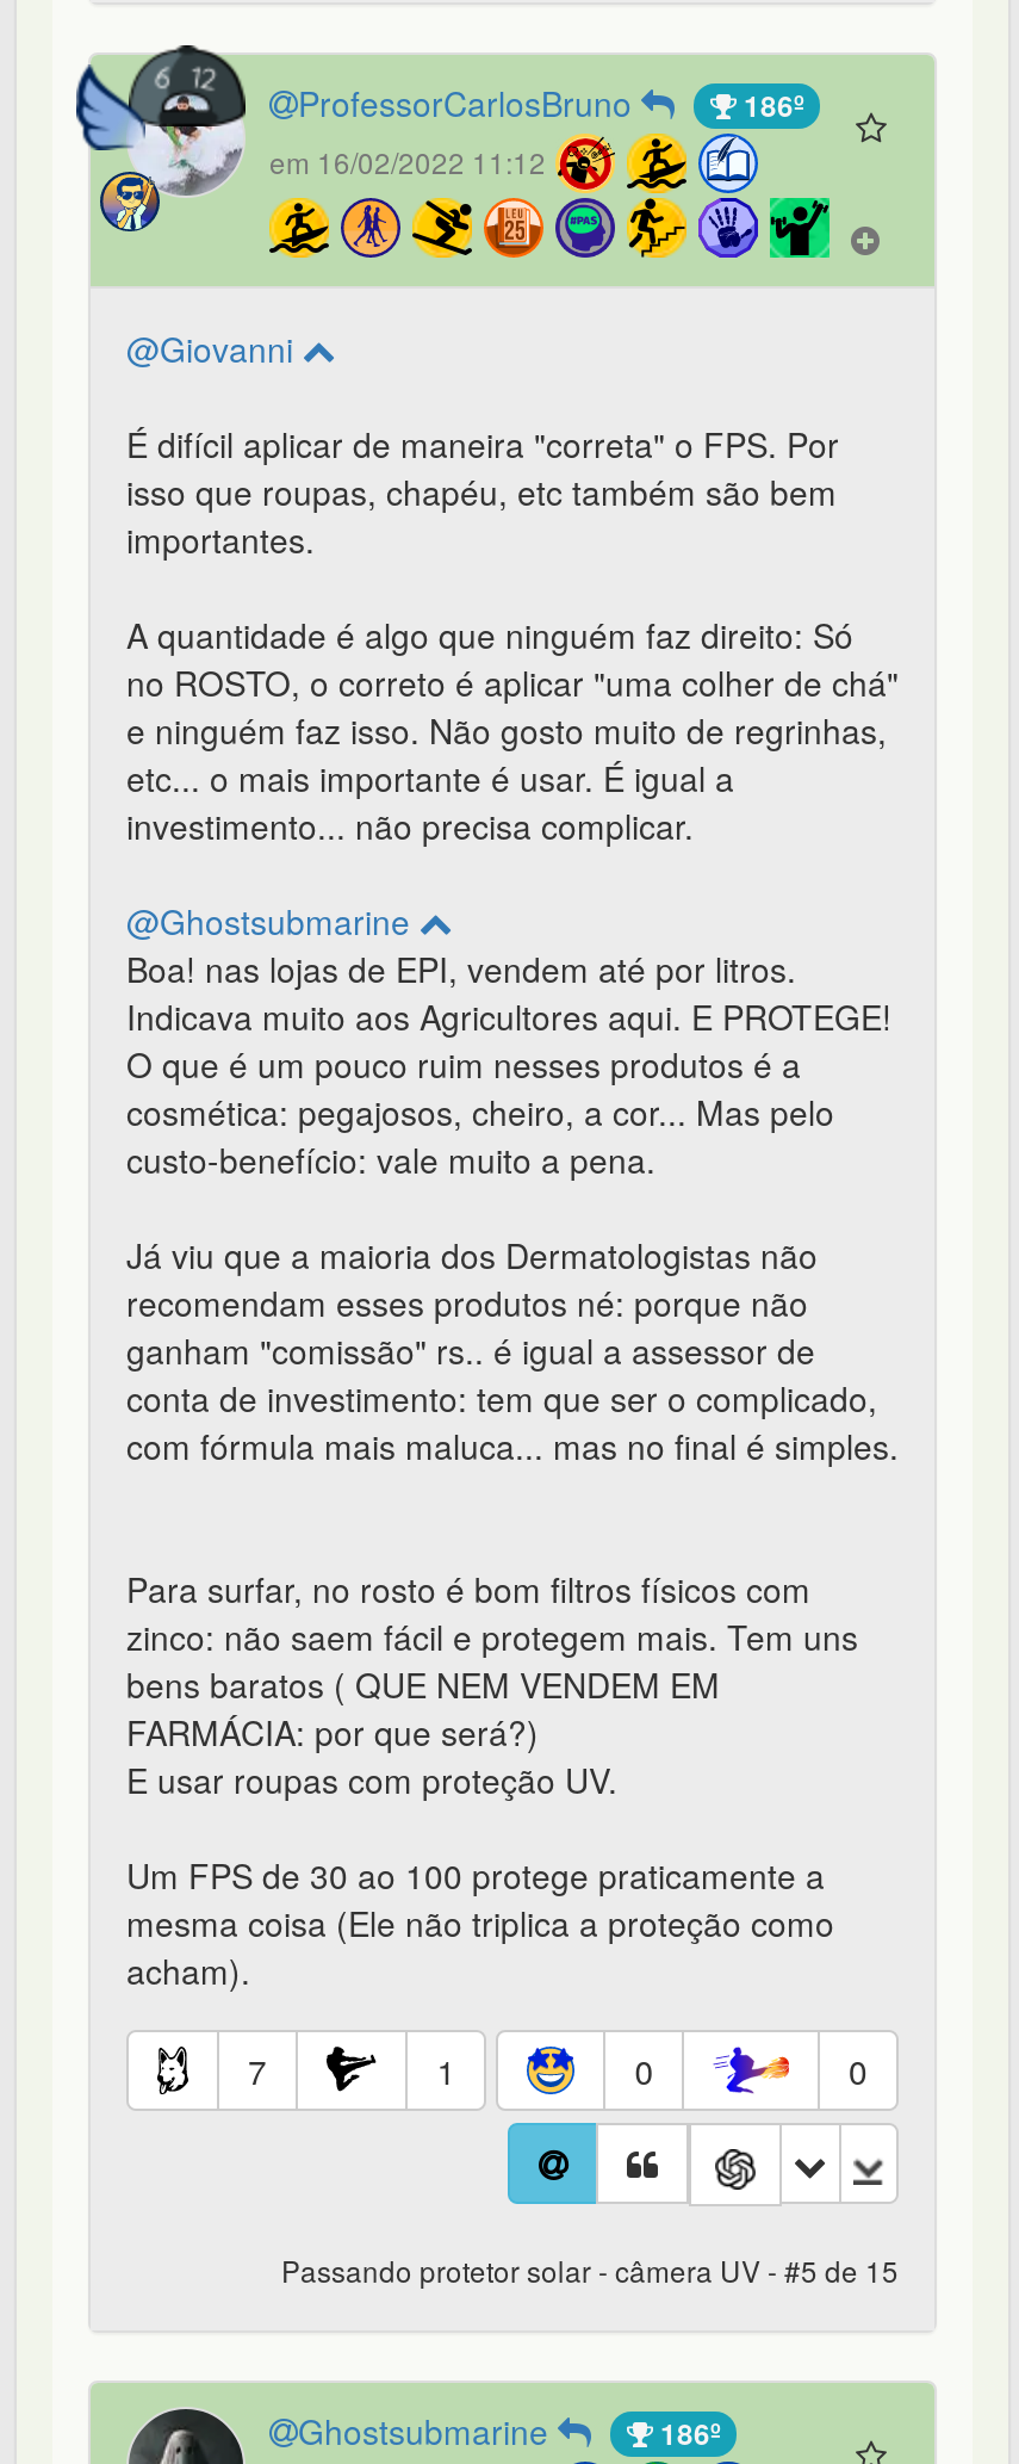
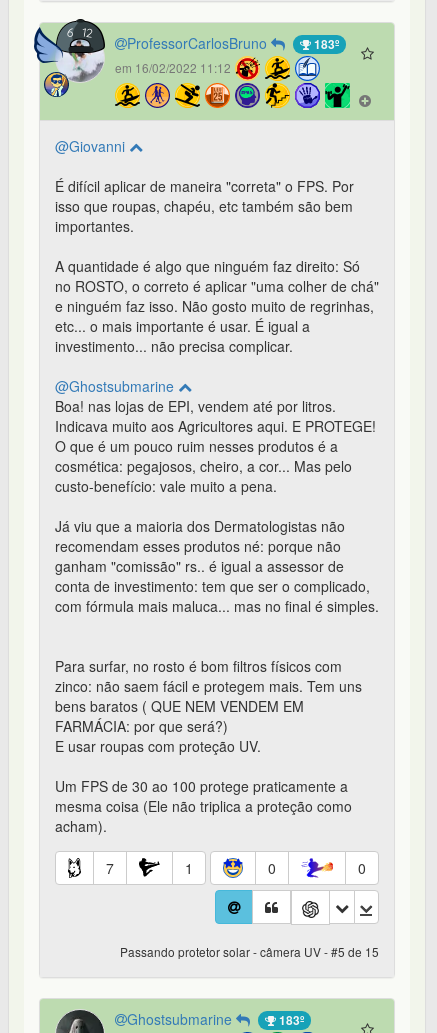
- 186º
+ 183º

- 186º
+ 183º
